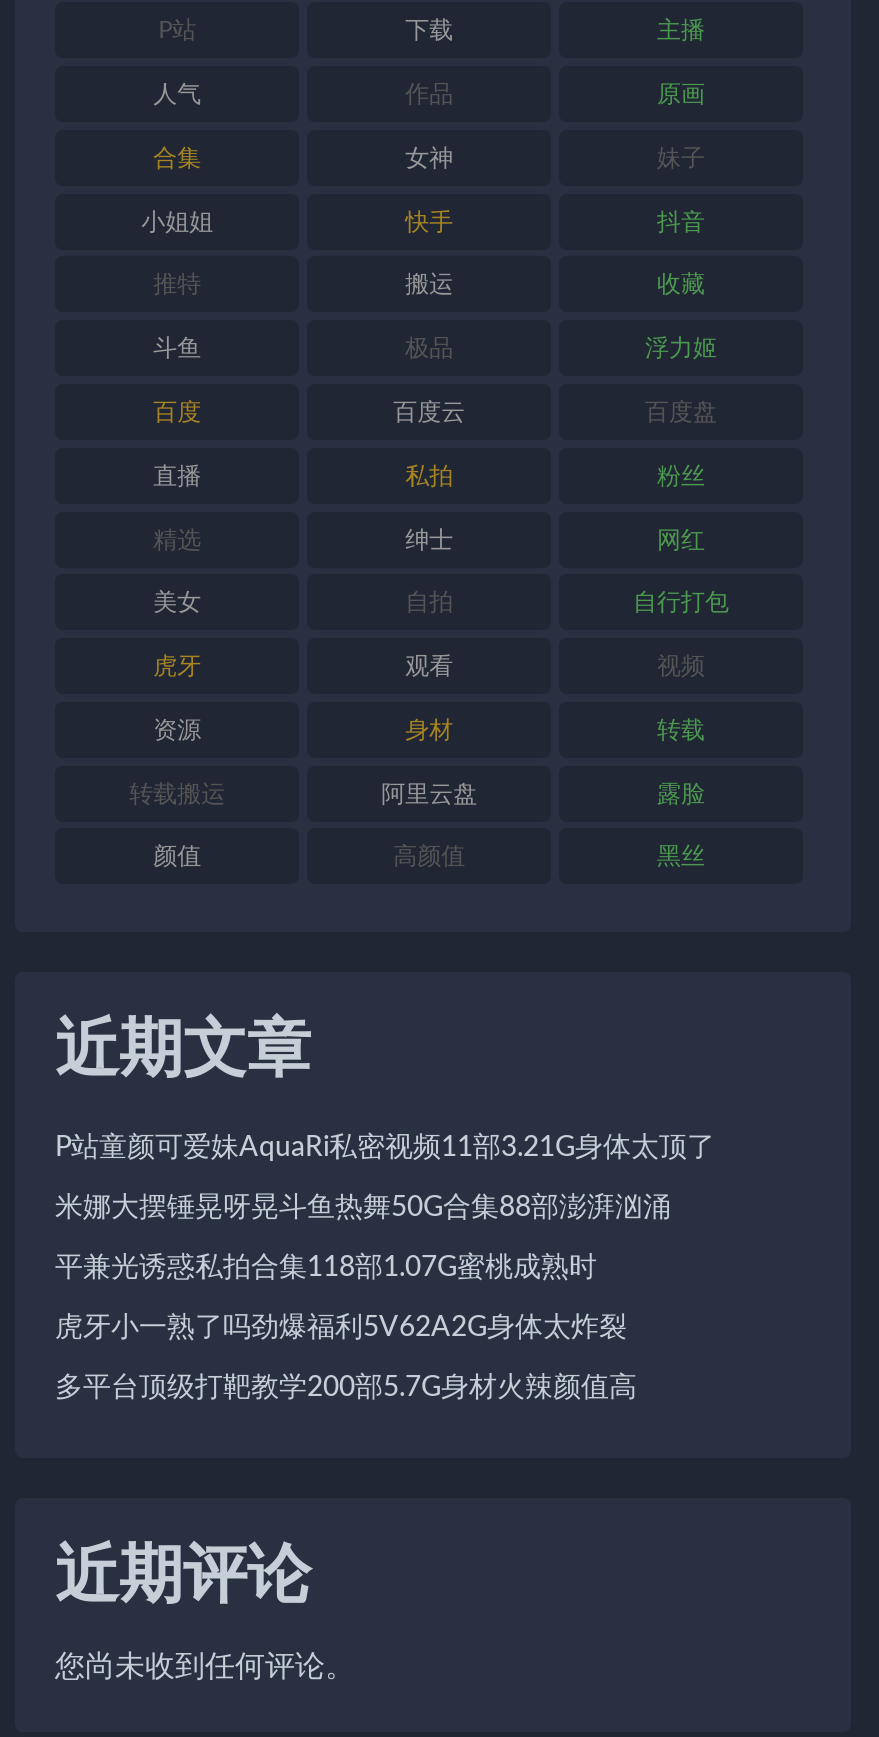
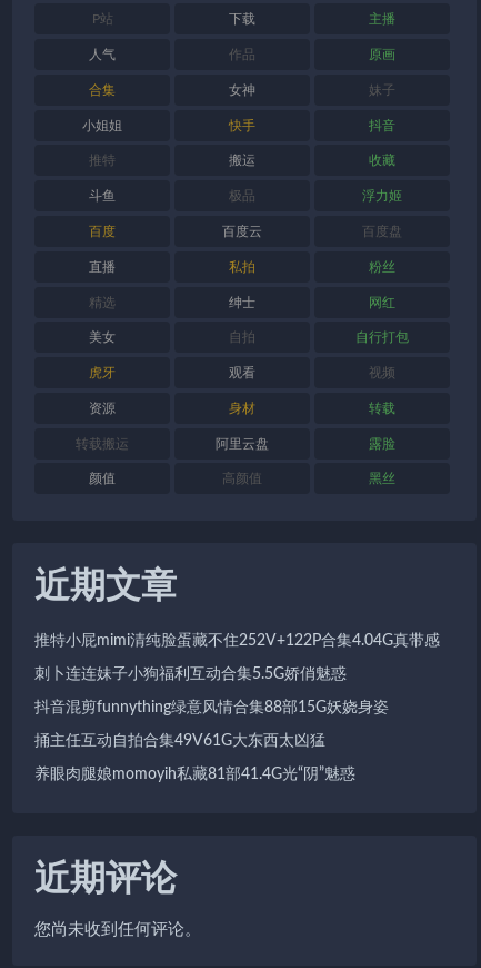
- P站童颜可爱妹AquaRi私密视频11部3.21G身体太顶了
+ 推特小屁mimi清纯脸蛋藏不住252V+122P合集4.04G真带感

- 米娜大摆锤晃呀晃斗鱼热舞50G合集88部澎湃汹涌
+ 刺卜连连妹子小狗福利互动合集5.5G娇俏魅惑

- 平兼光诱惑私拍合集118部1.07G蜜桃成熟时
+ 抖音混剪funnything绿意风情合集88部15G妖娆身姿

- 虎牙小一熟了吗劲爆福利5V62A2G身体太炸裂
+ 捅主任互动自拍合集49V61G大东西太凶猛

- 多平台顶级打靶教学200部5.7G身材火辣颜值高
+ 养眼肉腿娘momoyih私藏81部41.4G光“阴”魅惑
